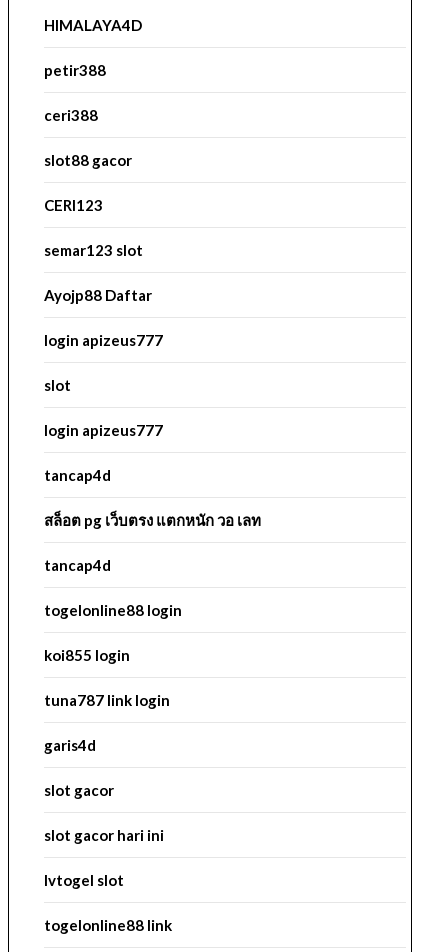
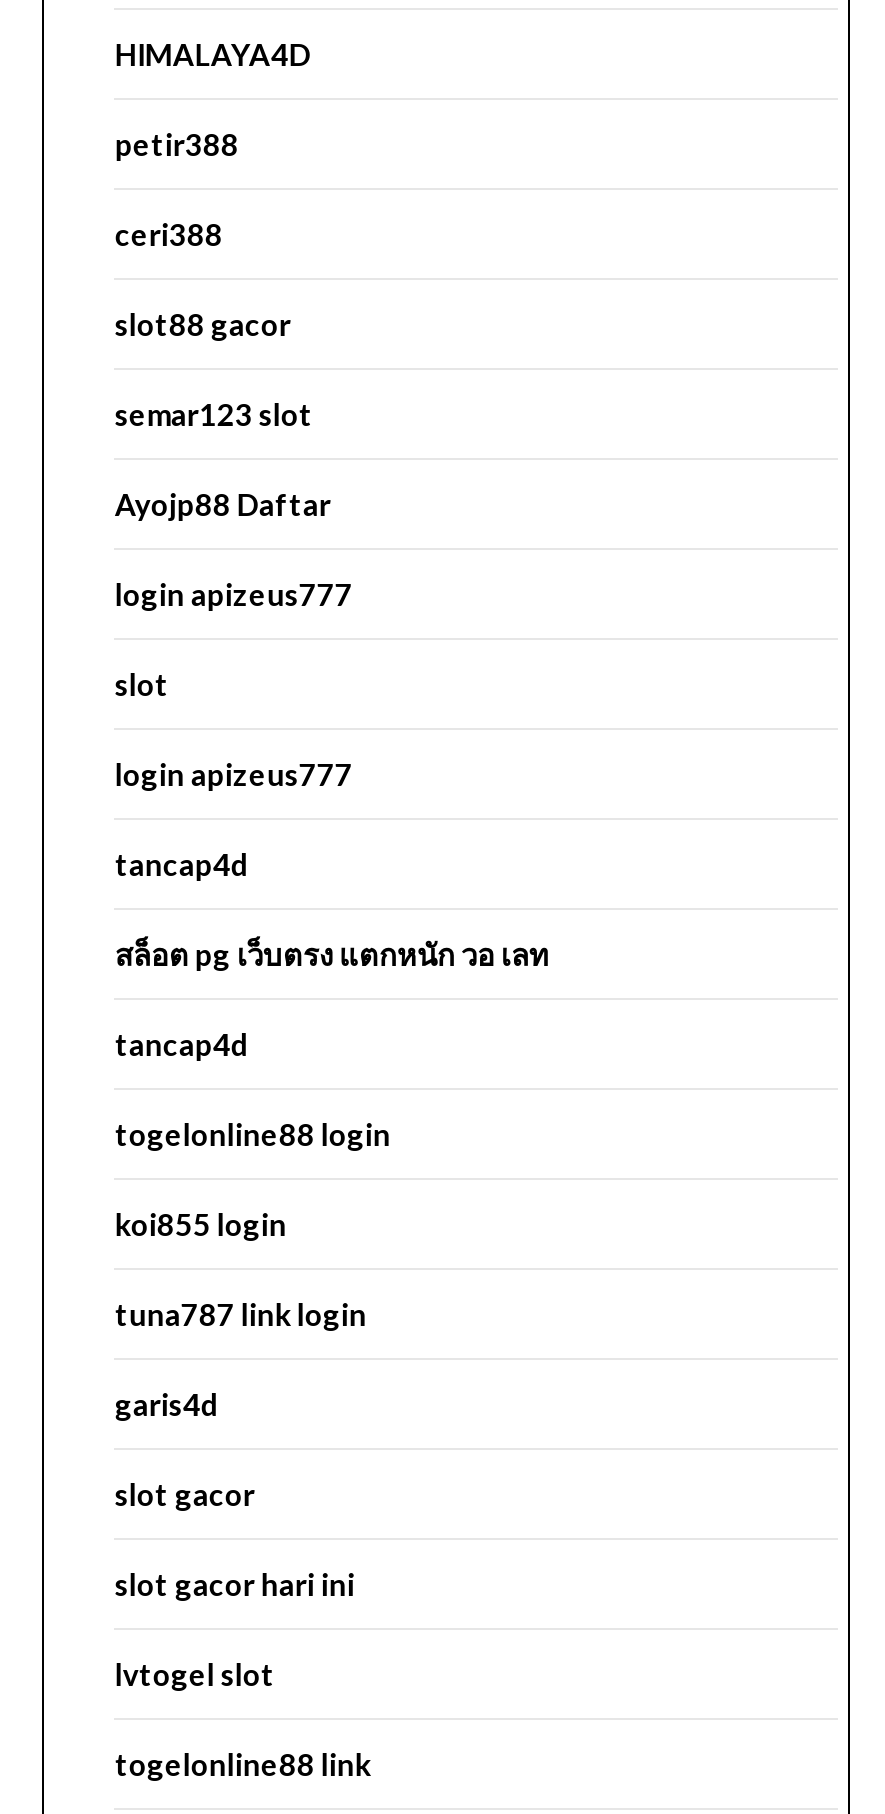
- CERI123
